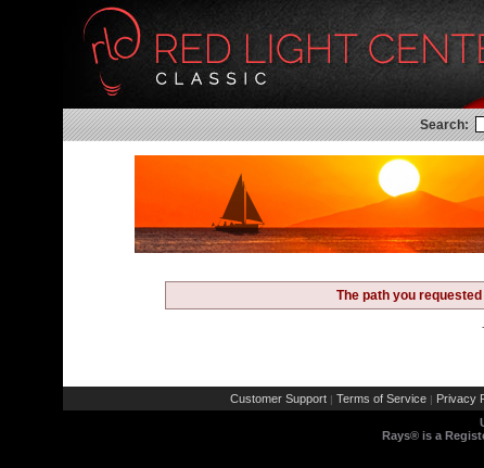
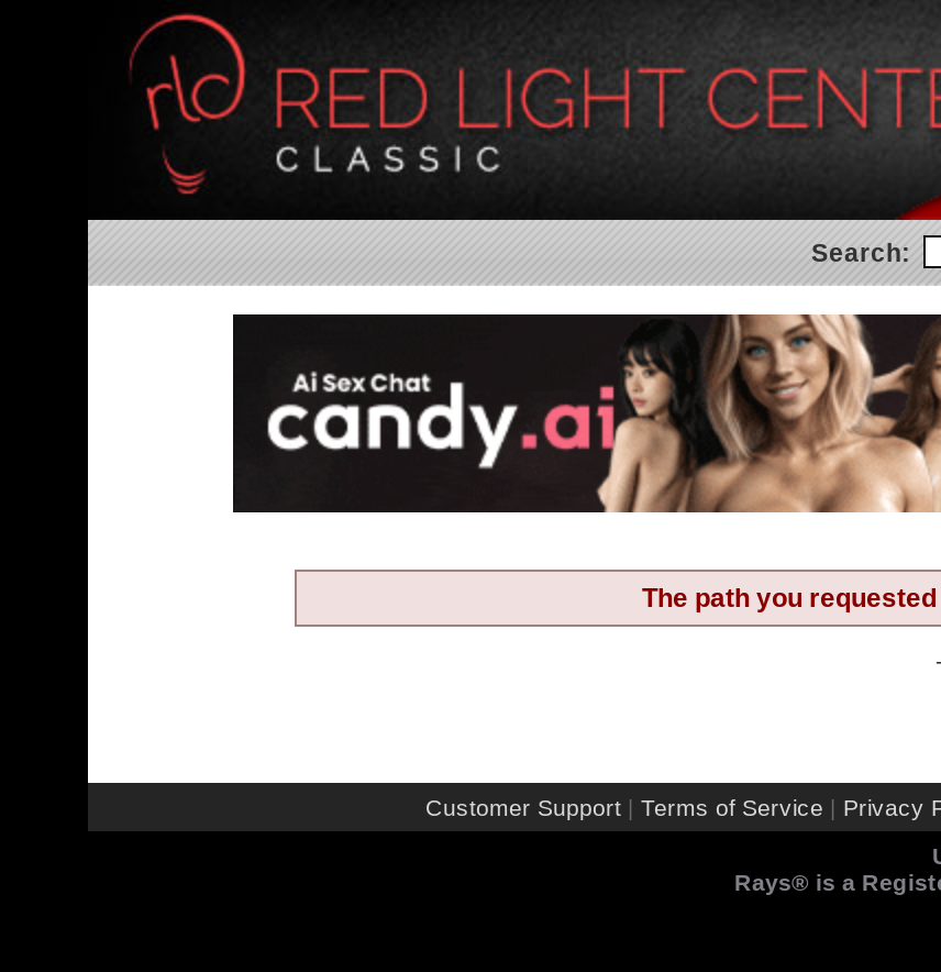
- [image]
+ [image]
